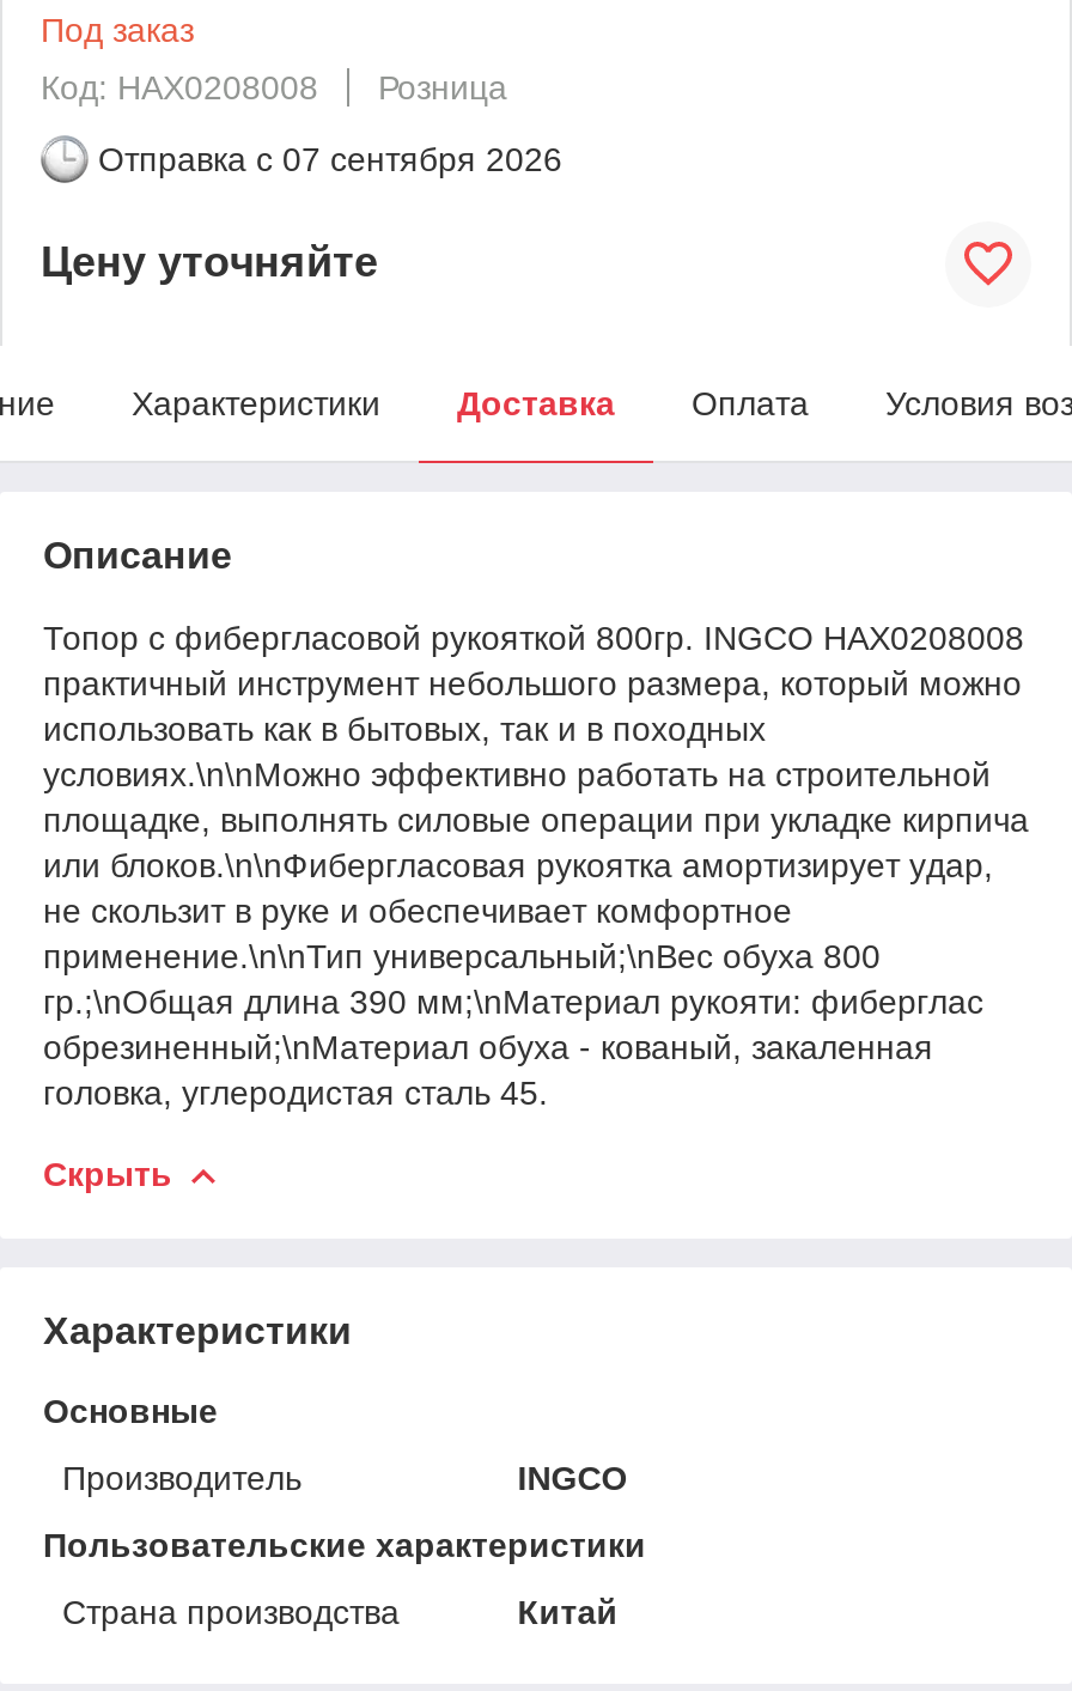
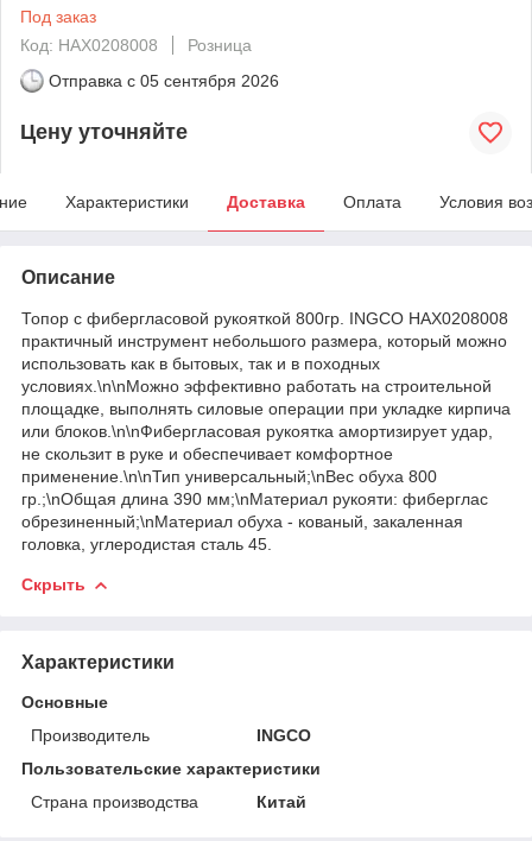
- Отправка с 07 сентября 2026
+ Отправка с 05 сентября 2026
